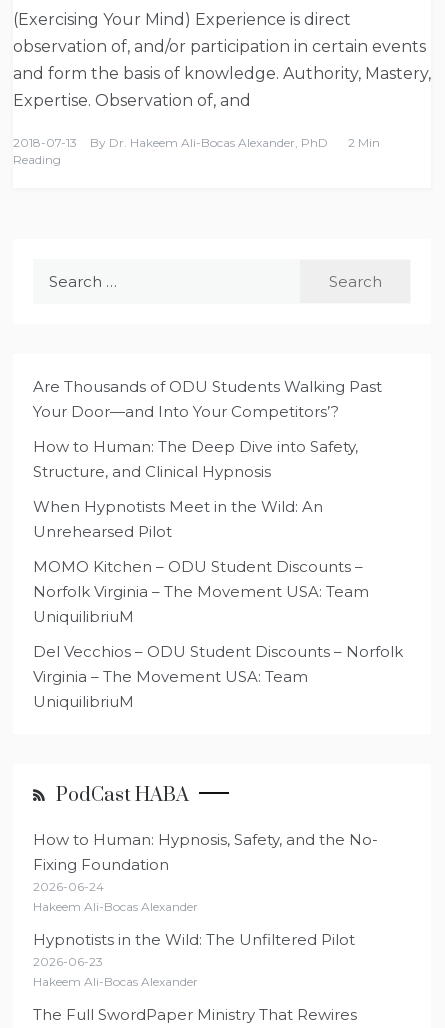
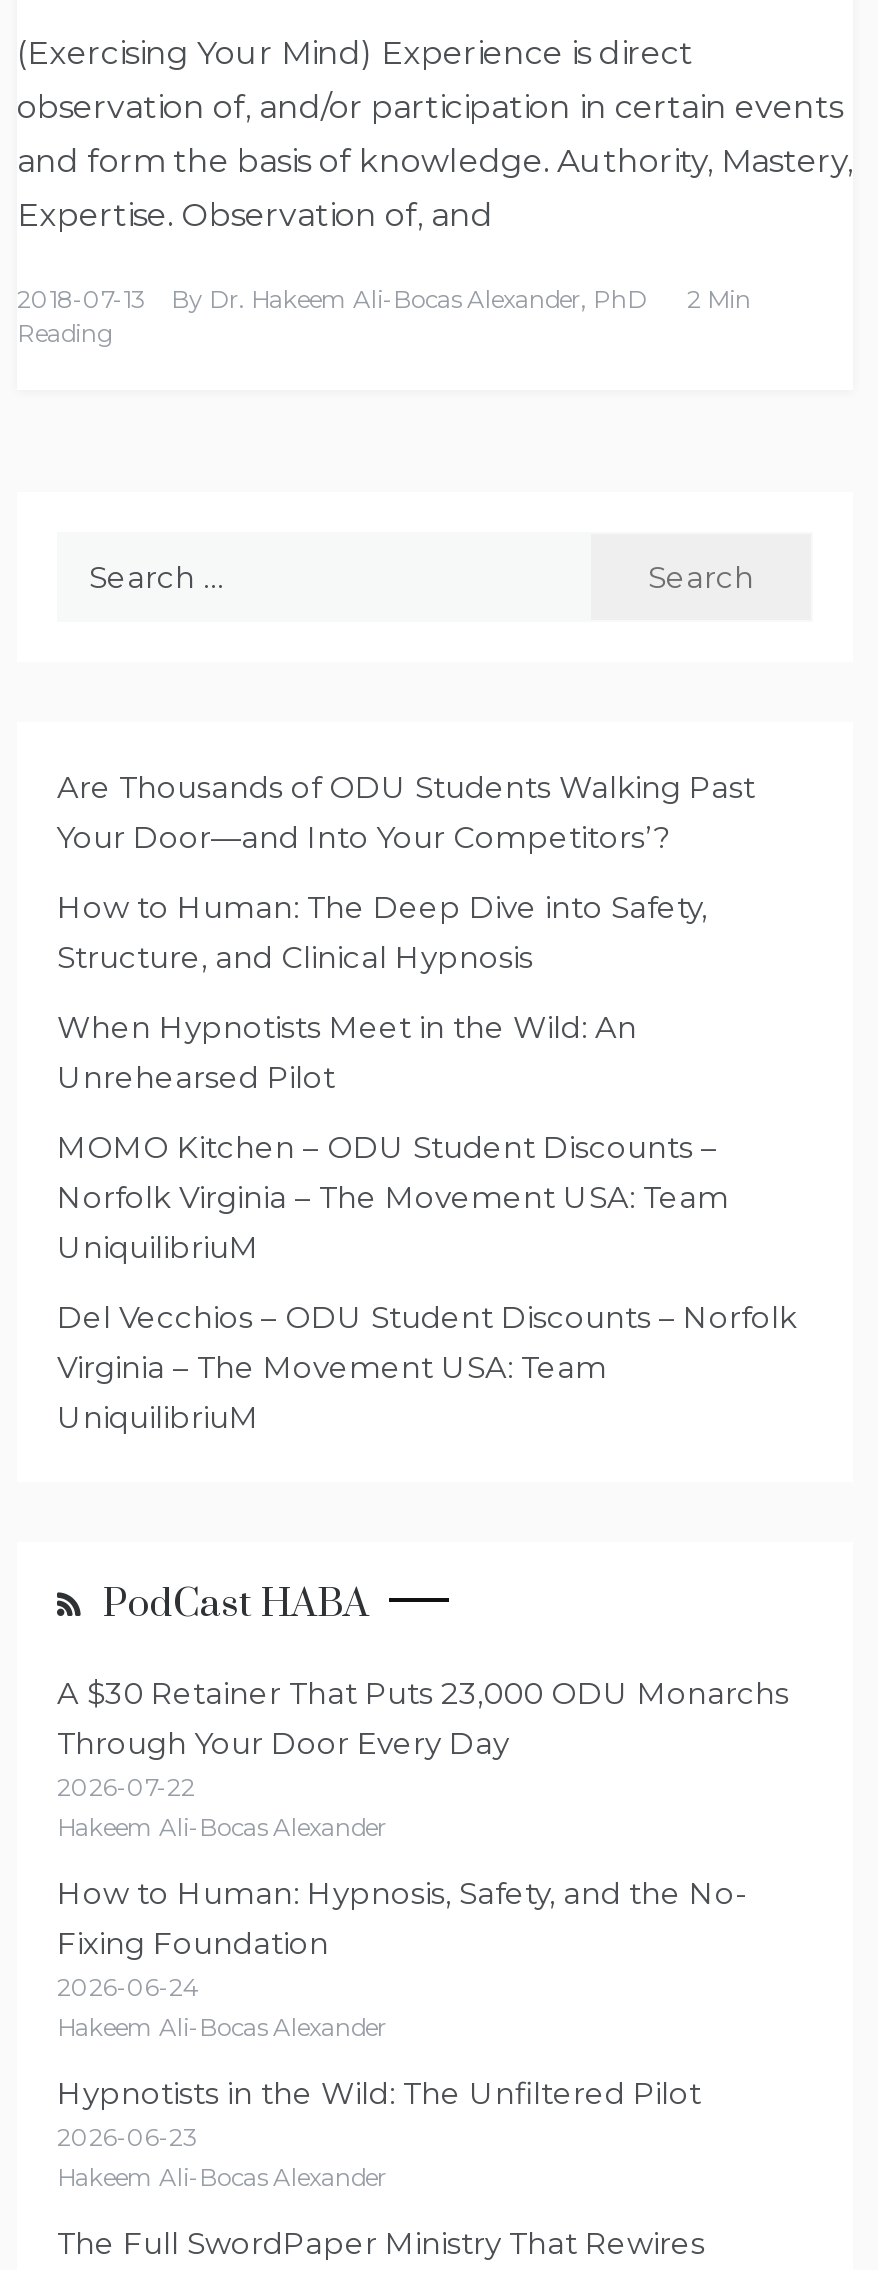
+ A $30 Retainer That Puts 23,000 ODU Monarchs
+ Through Your Door Every Day
+ 2026-07-22
+ Hakeem Ali-Bocas Alexander
